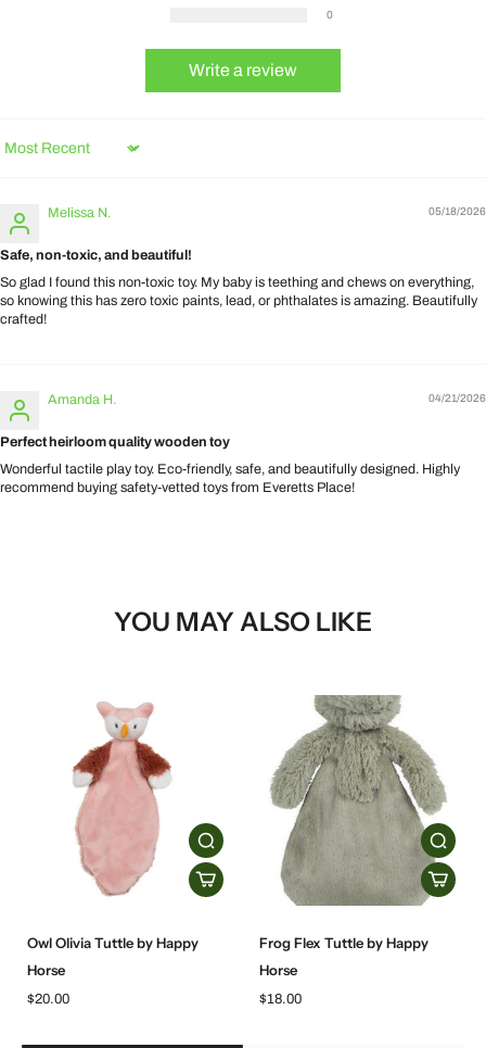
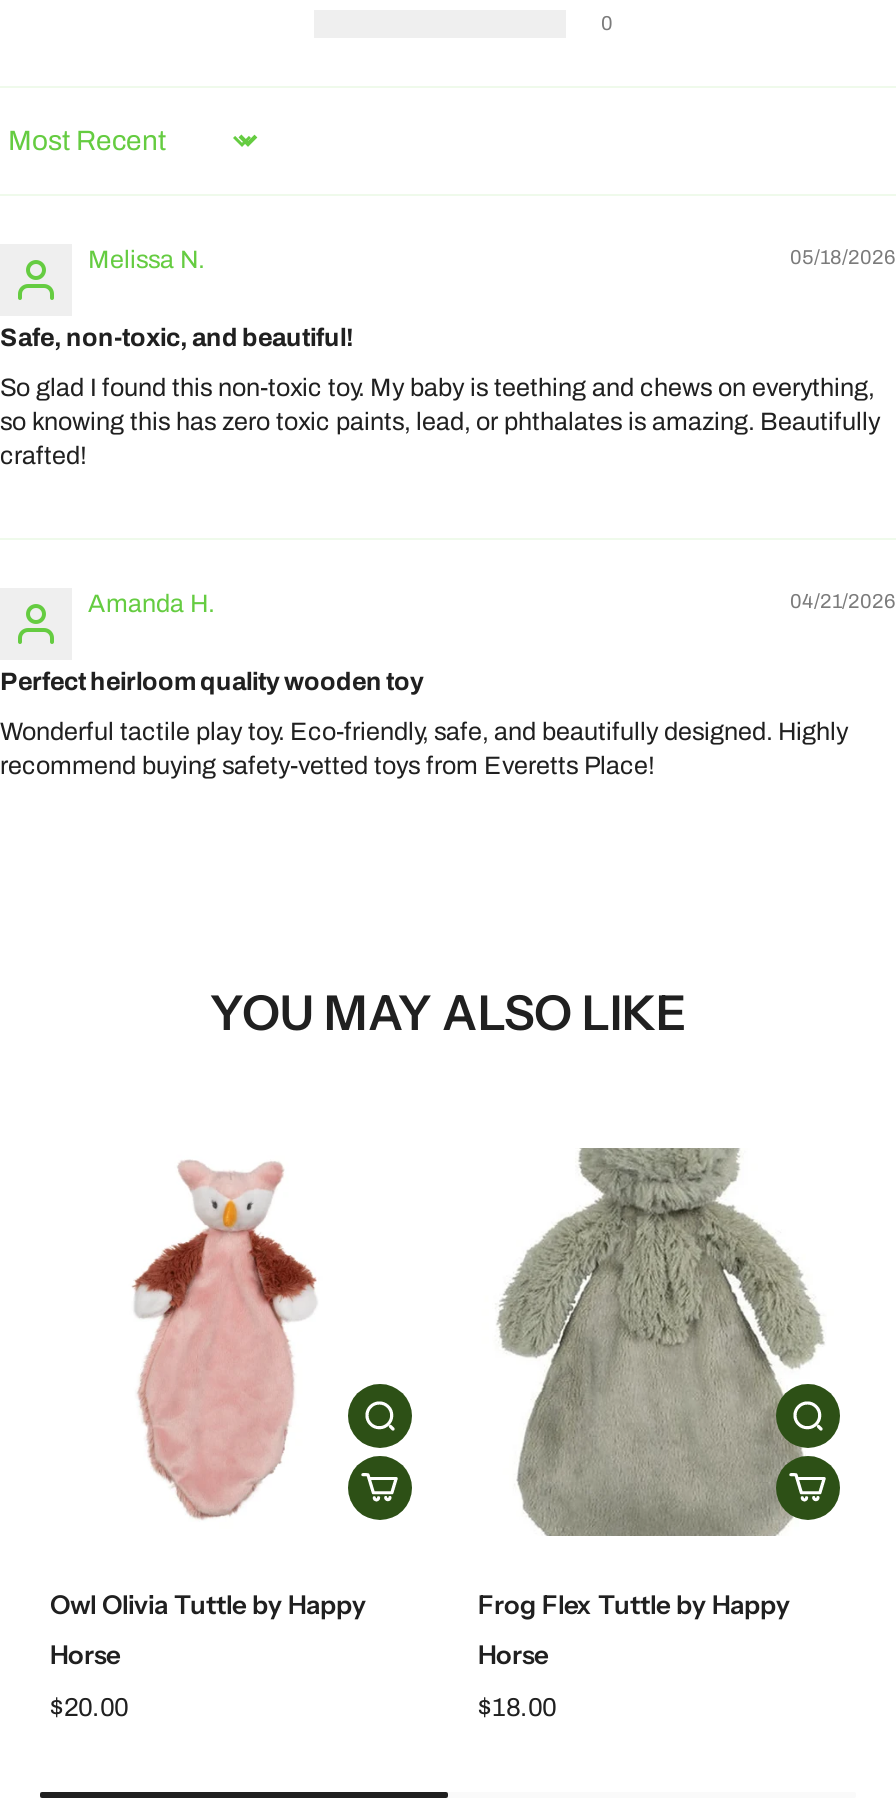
- Write a review
